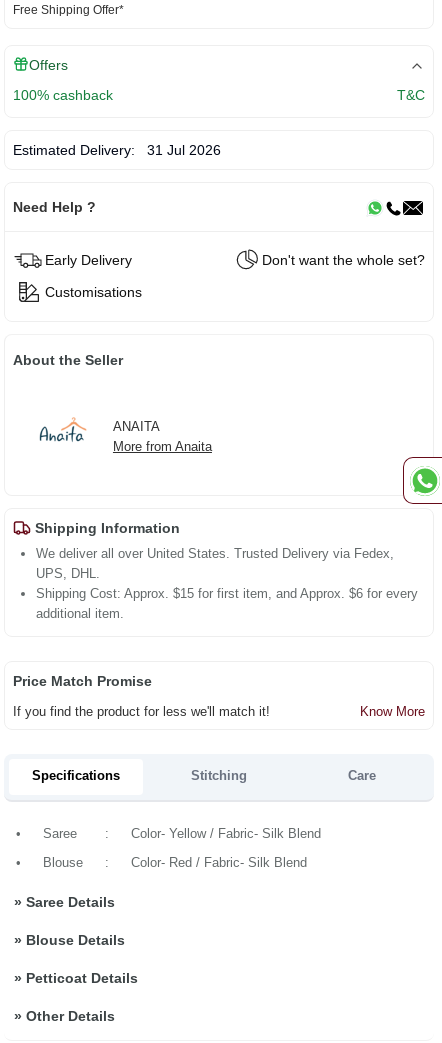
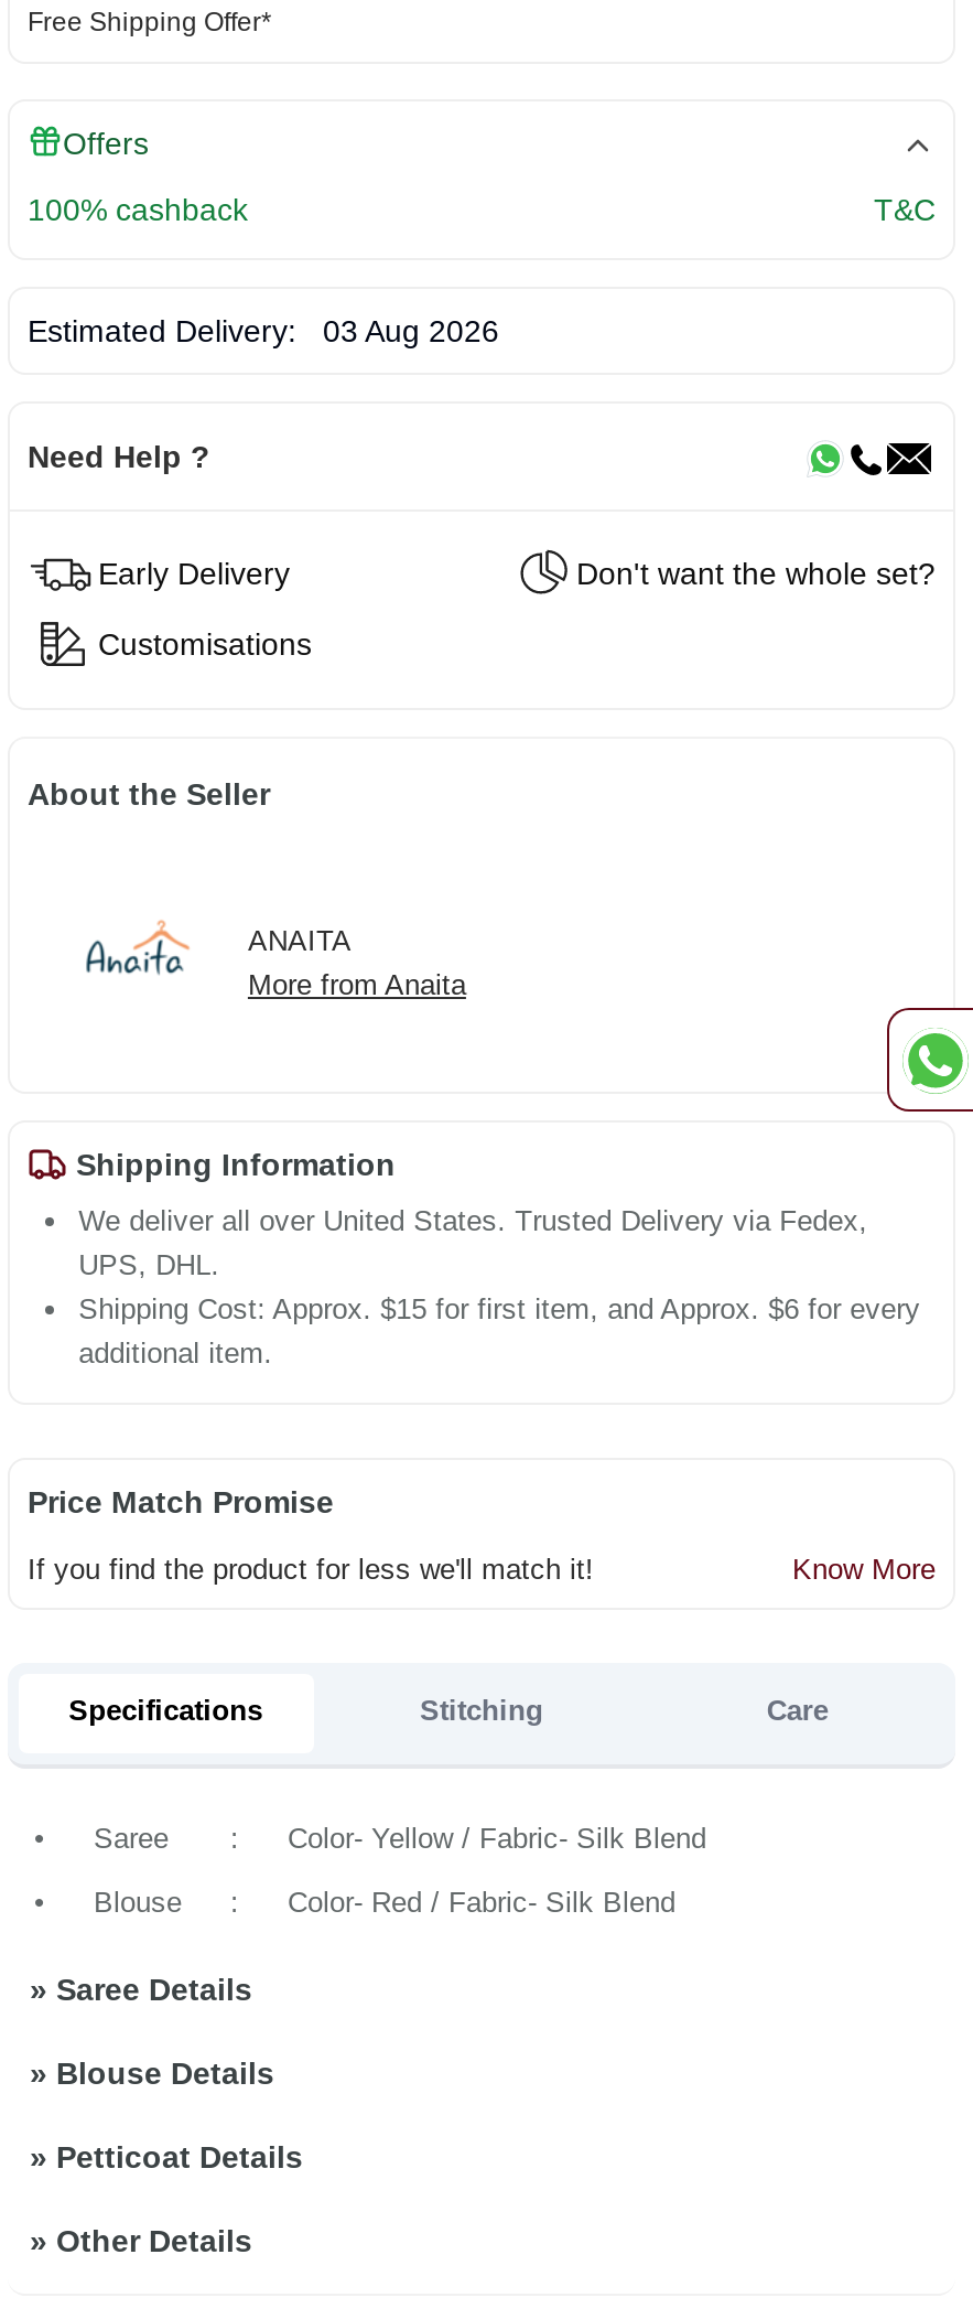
- Estimated Delivery: 31 Jul 2026
+ Estimated Delivery: 03 Aug 2026
